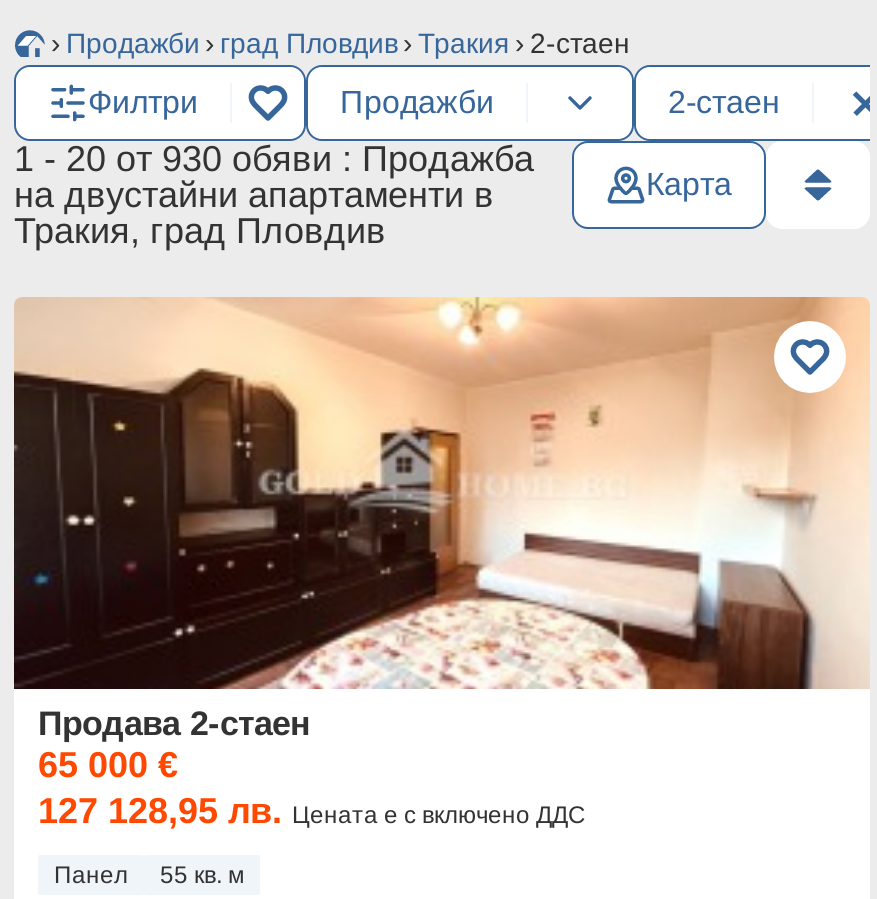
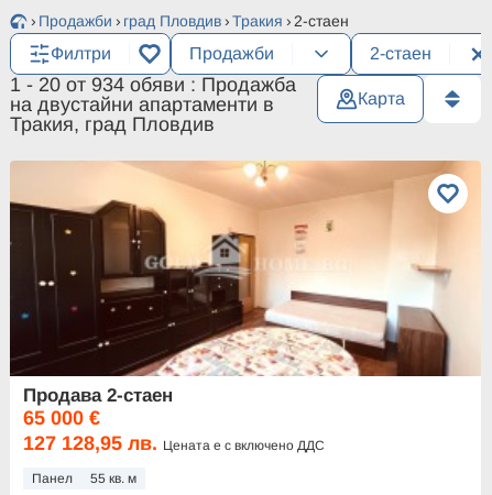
- 1 - 20 от 930 обяви :Продажба
+ 1 - 20 от 934 обяви :Продажба
